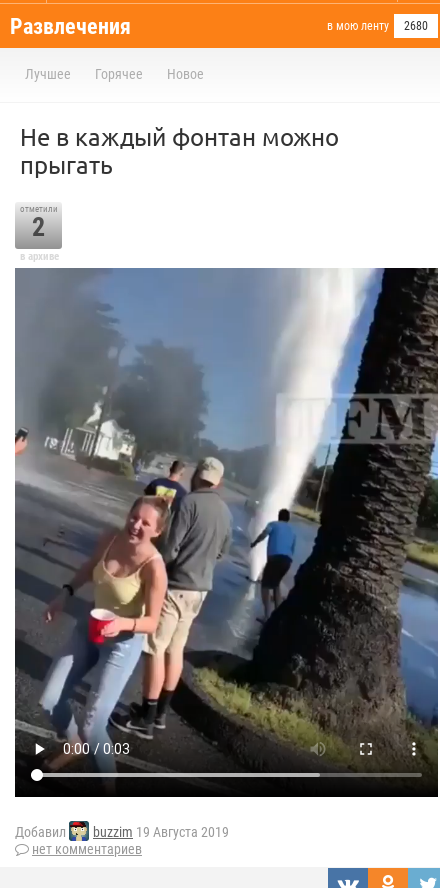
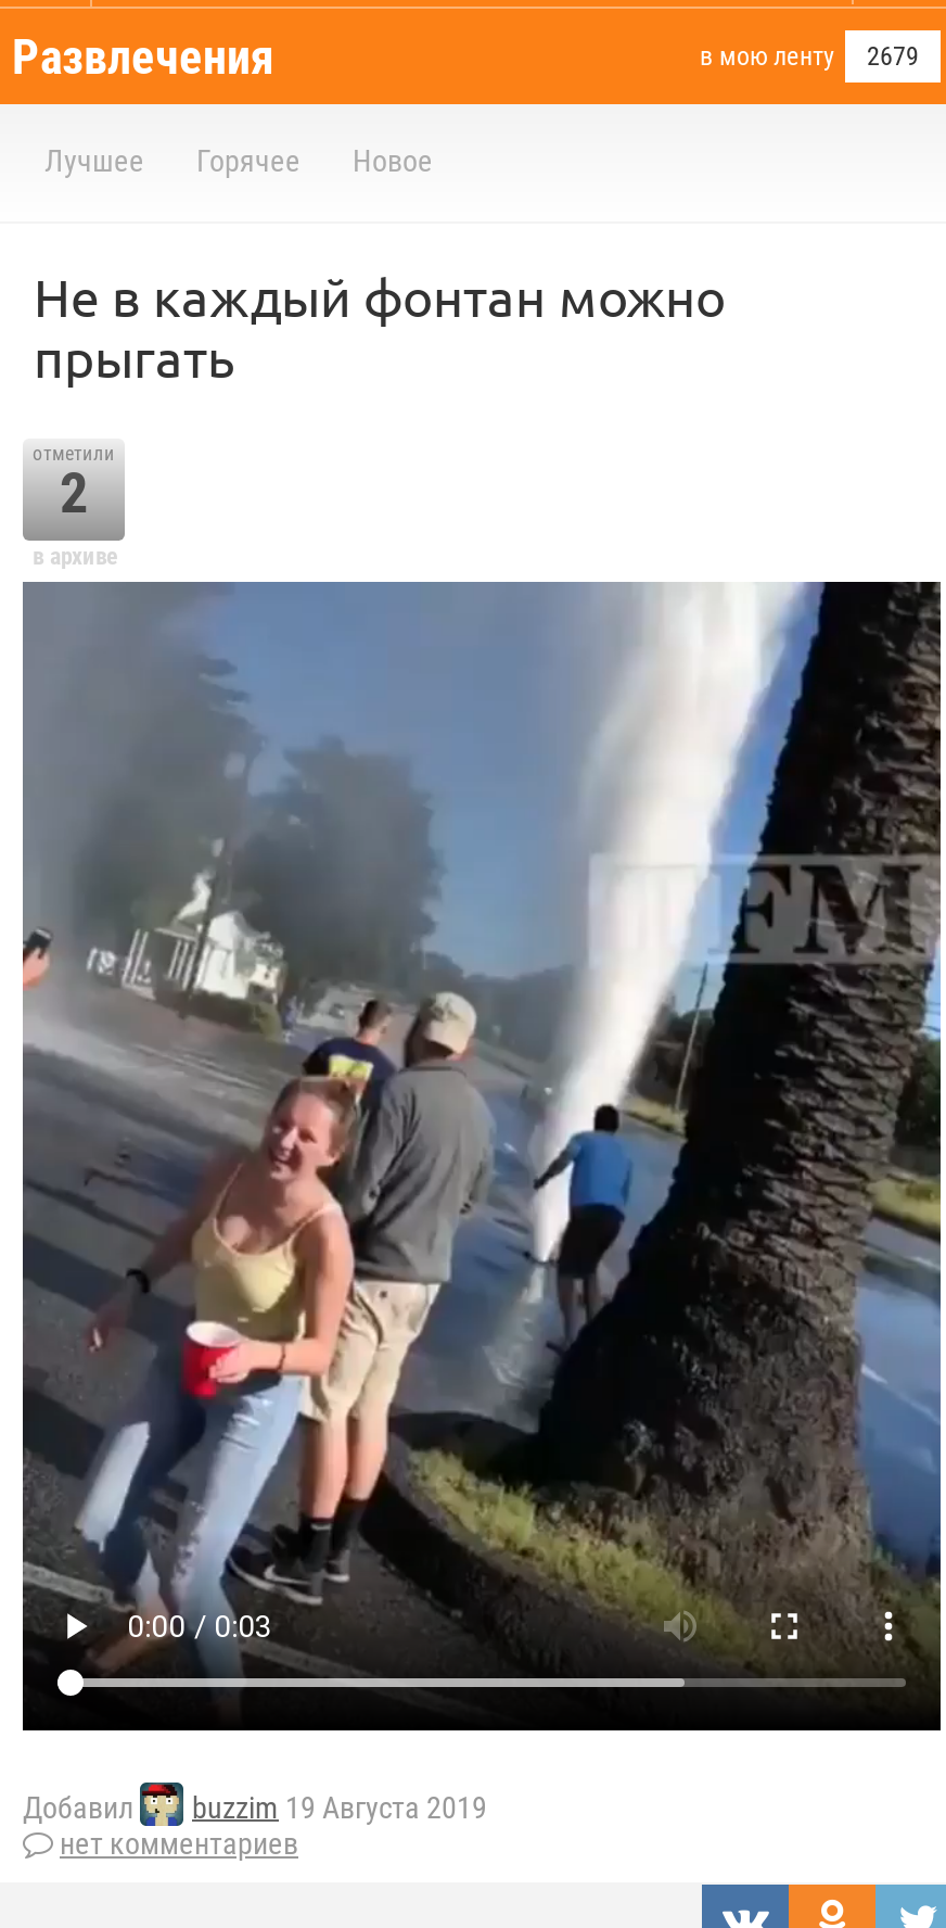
- в мою ленту 2680
+ в мою ленту 2679
